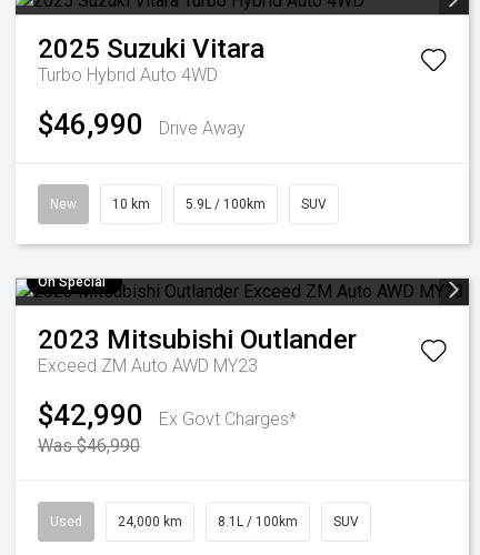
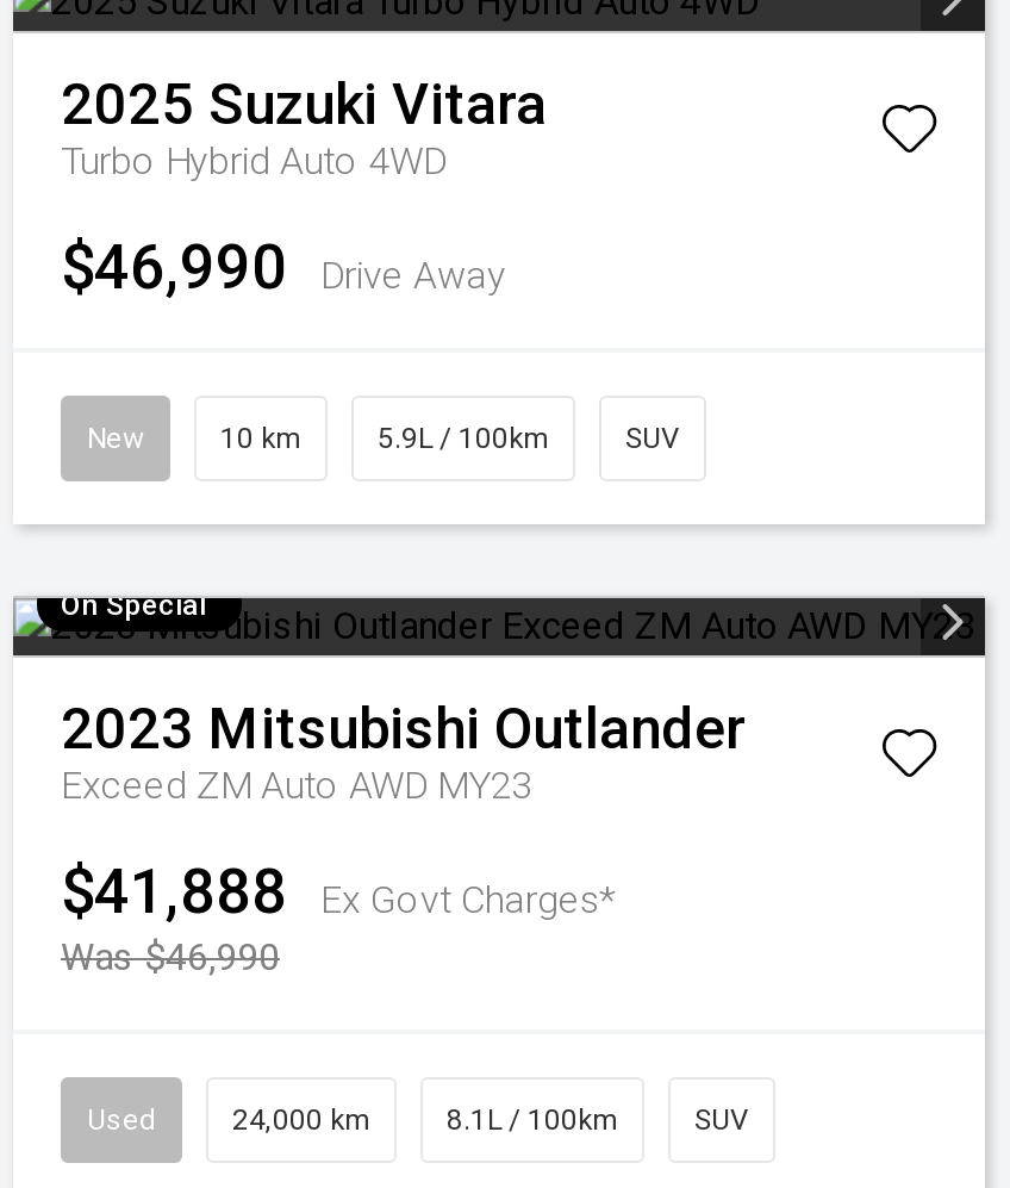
- $42,990 Ex Govt Charges*
+ $41,888 Ex Govt Charges*
